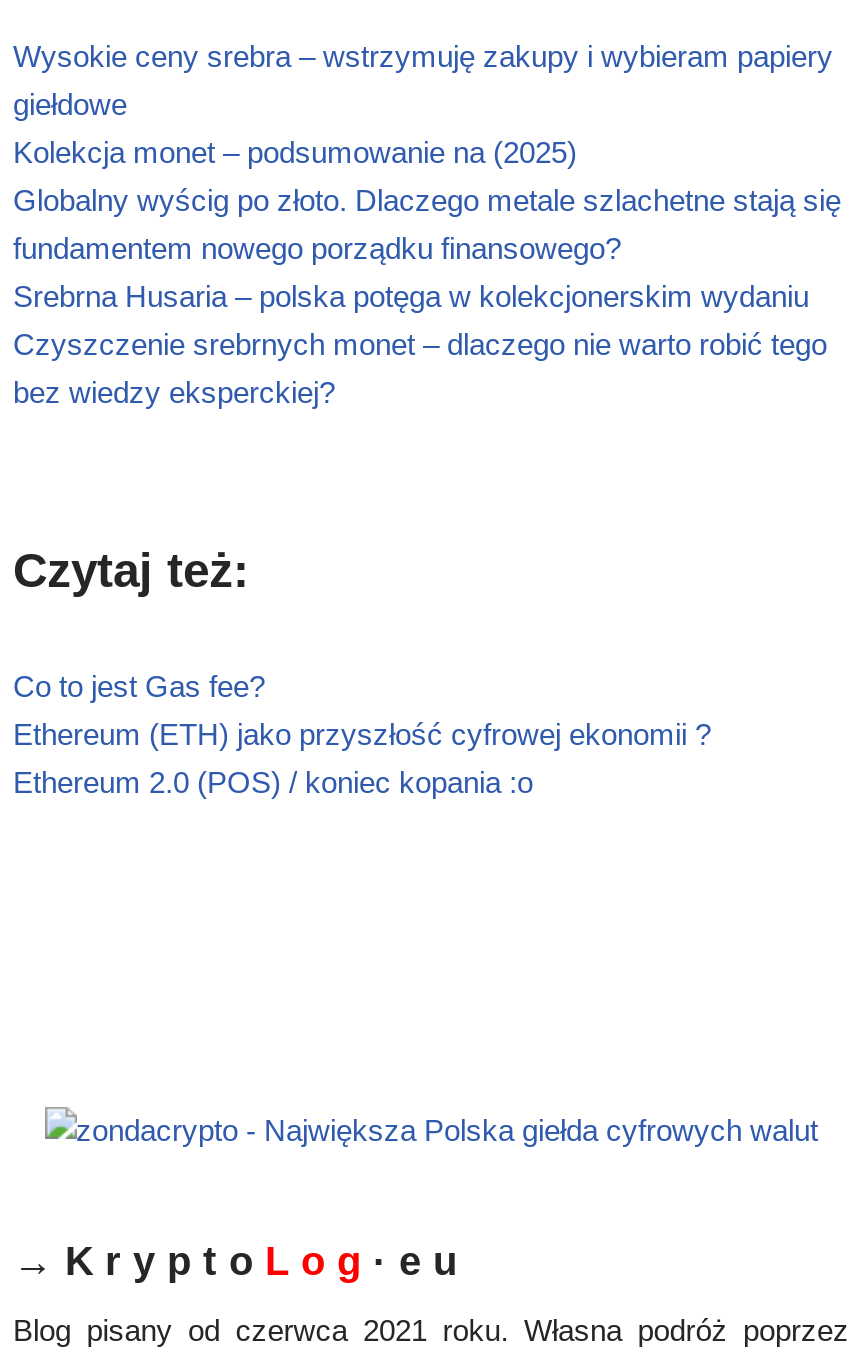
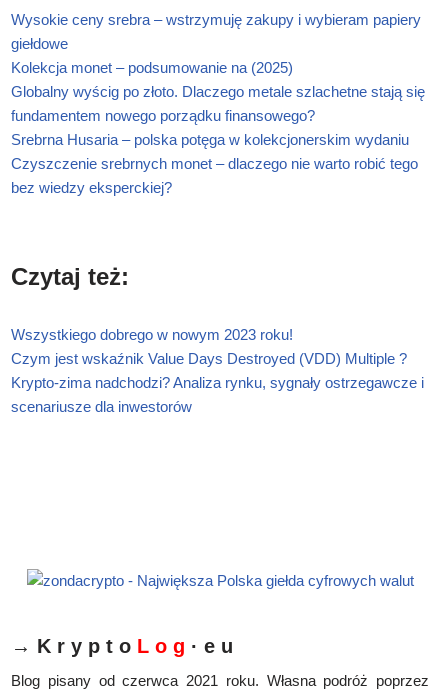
- Co to jest Gas fee?
- Ethereum (ETH) jako przyszłość cyfrowej ekonomii ?
- Ethereum 2.0 (POS) / koniec kopania :o
+ Wszystkiego dobrego w nowym 2023 roku!
+ Czym jest wskaźnik Value Days Destroyed (VDD) Multiple ?
+ Krypto-zima nadchodzi? Analiza rynku, sygnały ostrzegawcze i
+ scenariusze dla inwestorów
